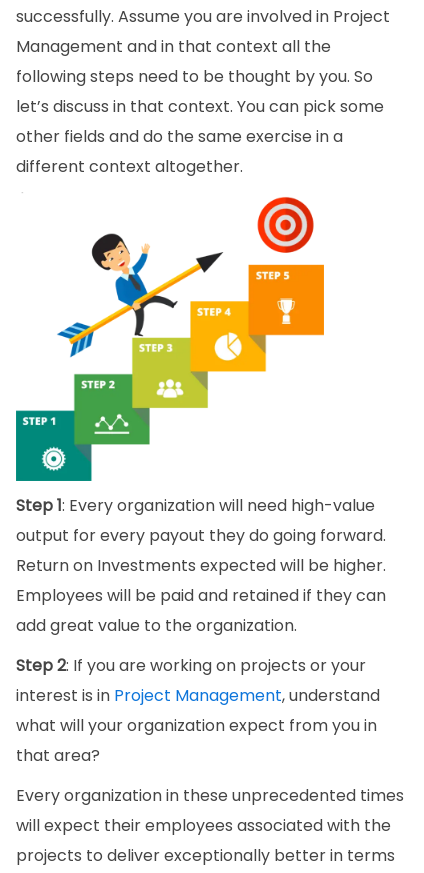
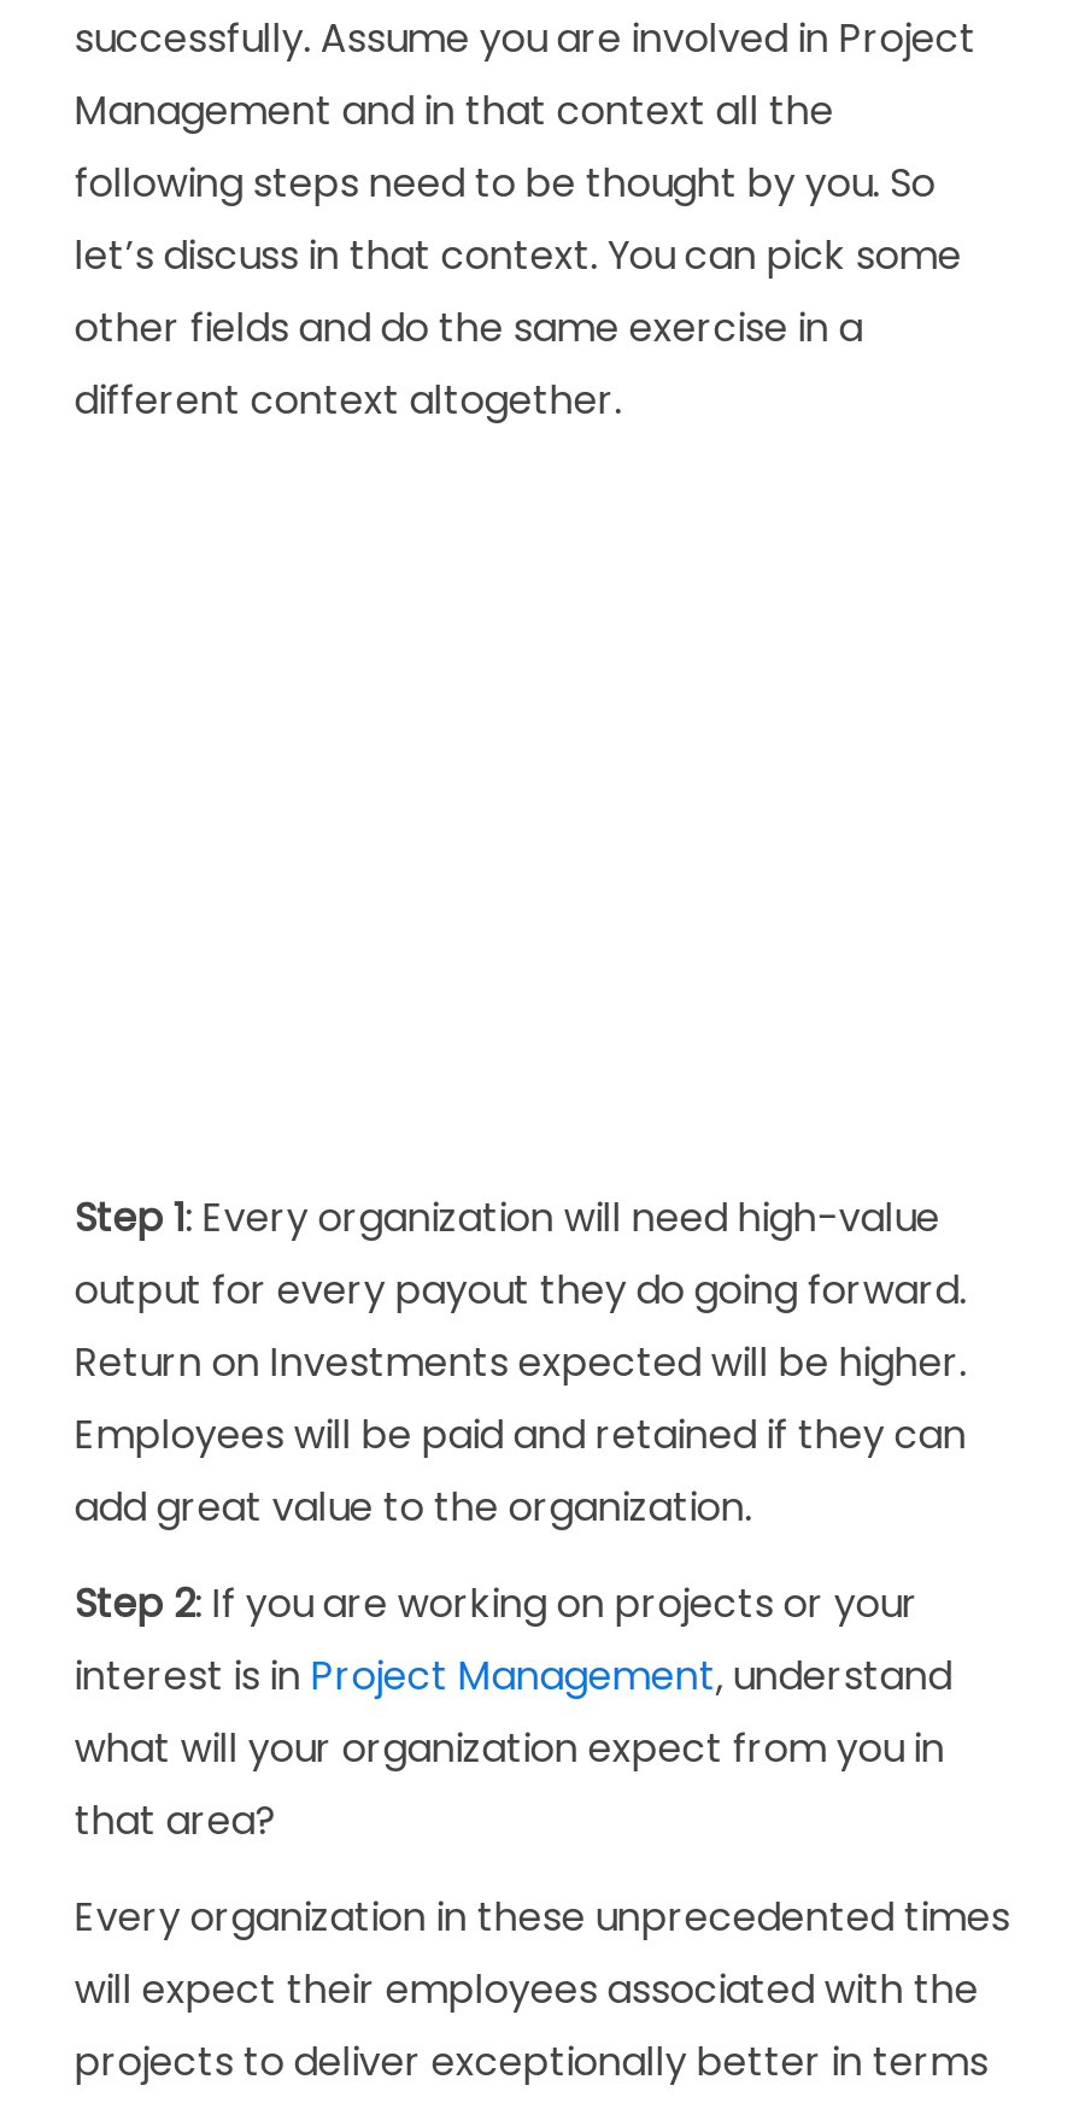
- [image]
